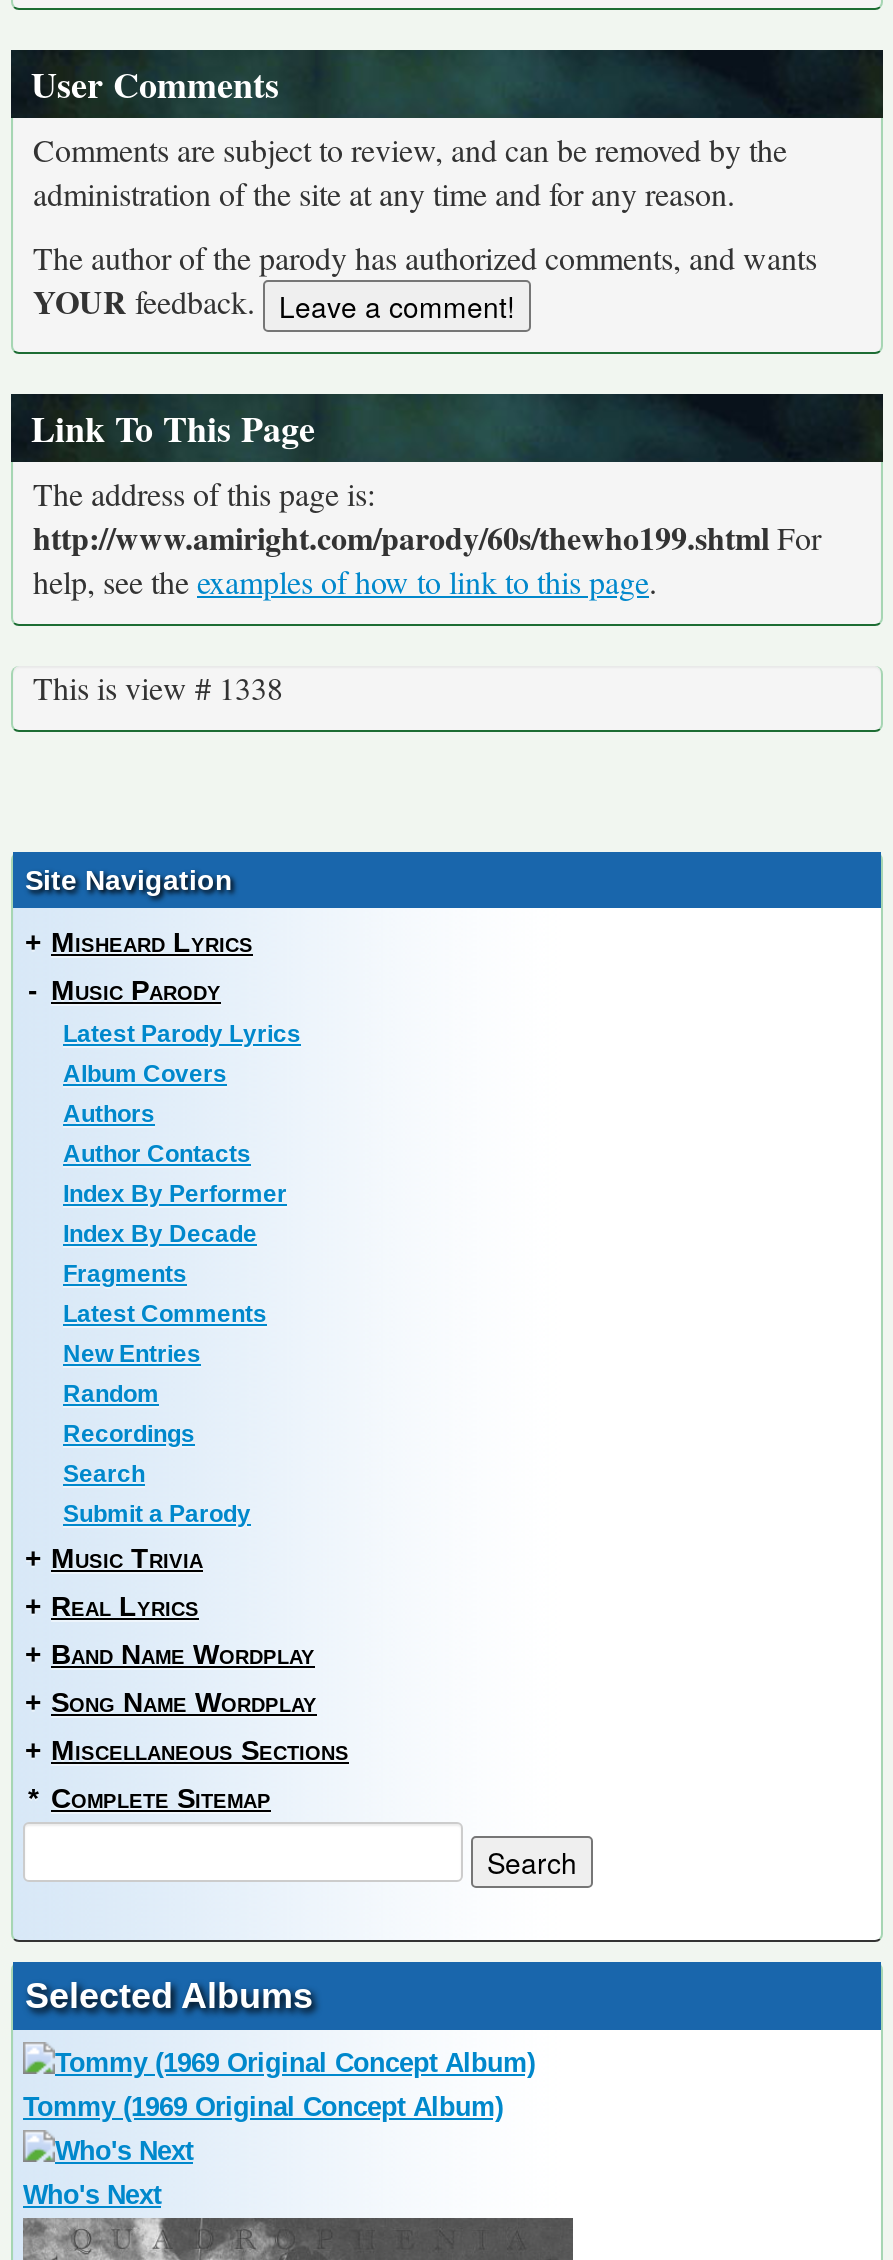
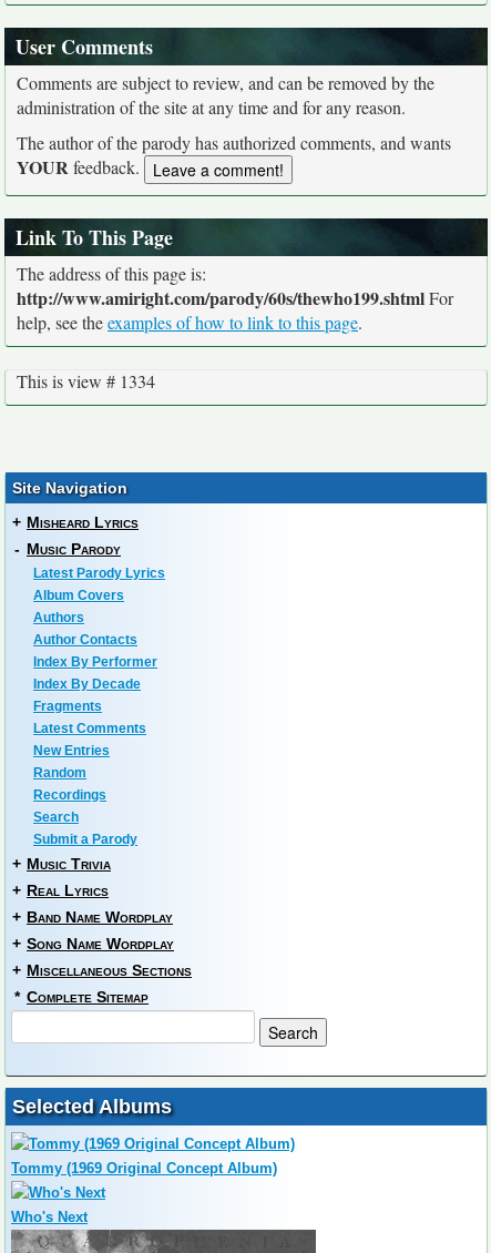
- This is view # 1338
+ This is view # 1334
